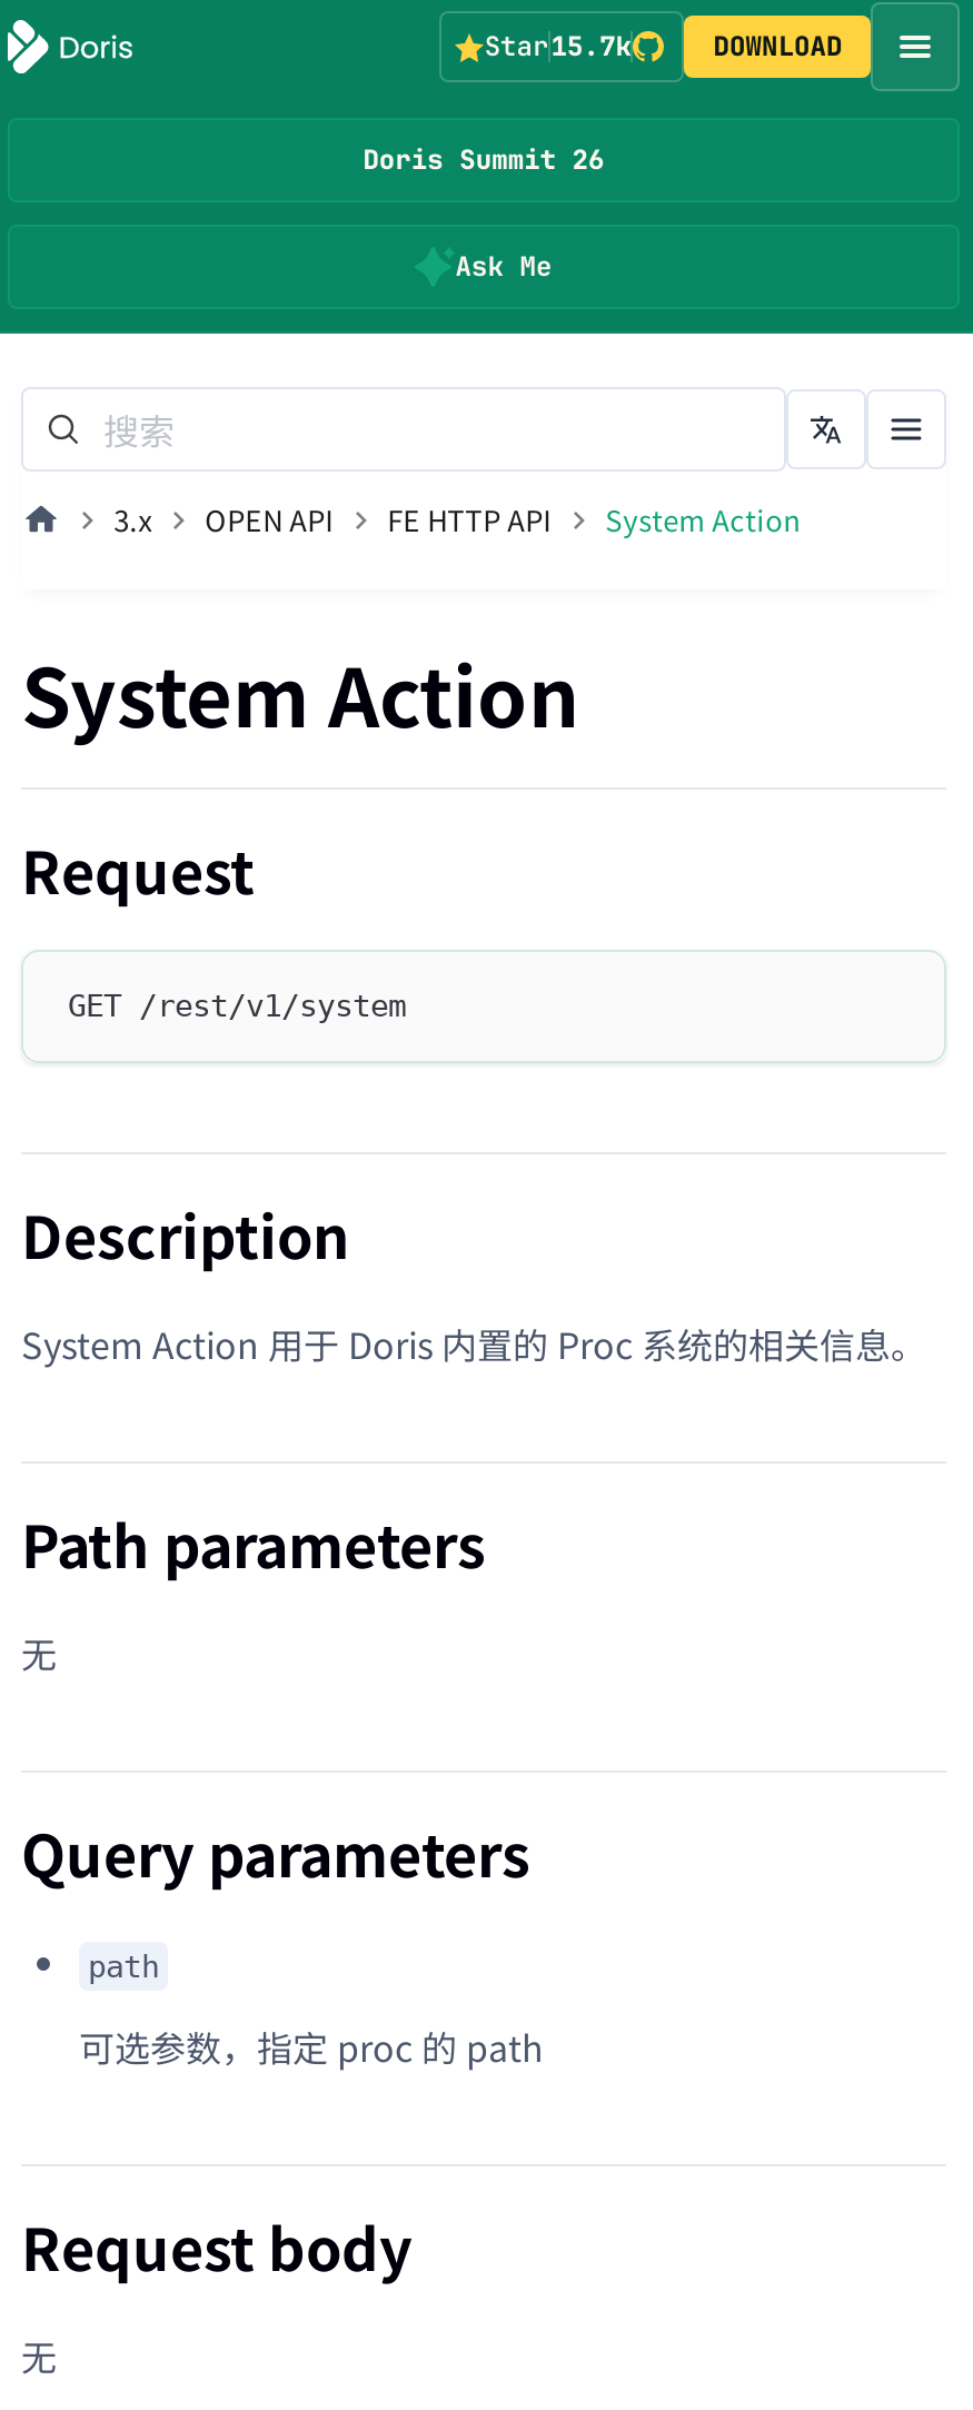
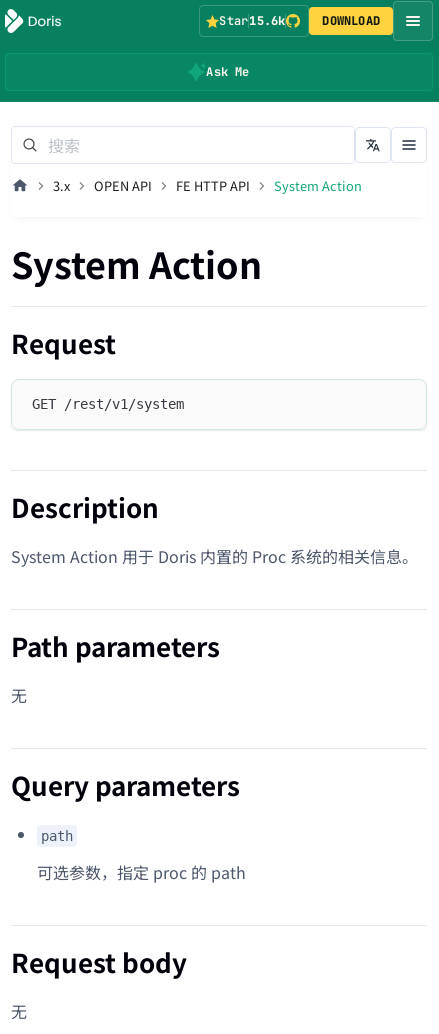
- Star15.7k
+ Star15.6k

- Doris Summit 26
